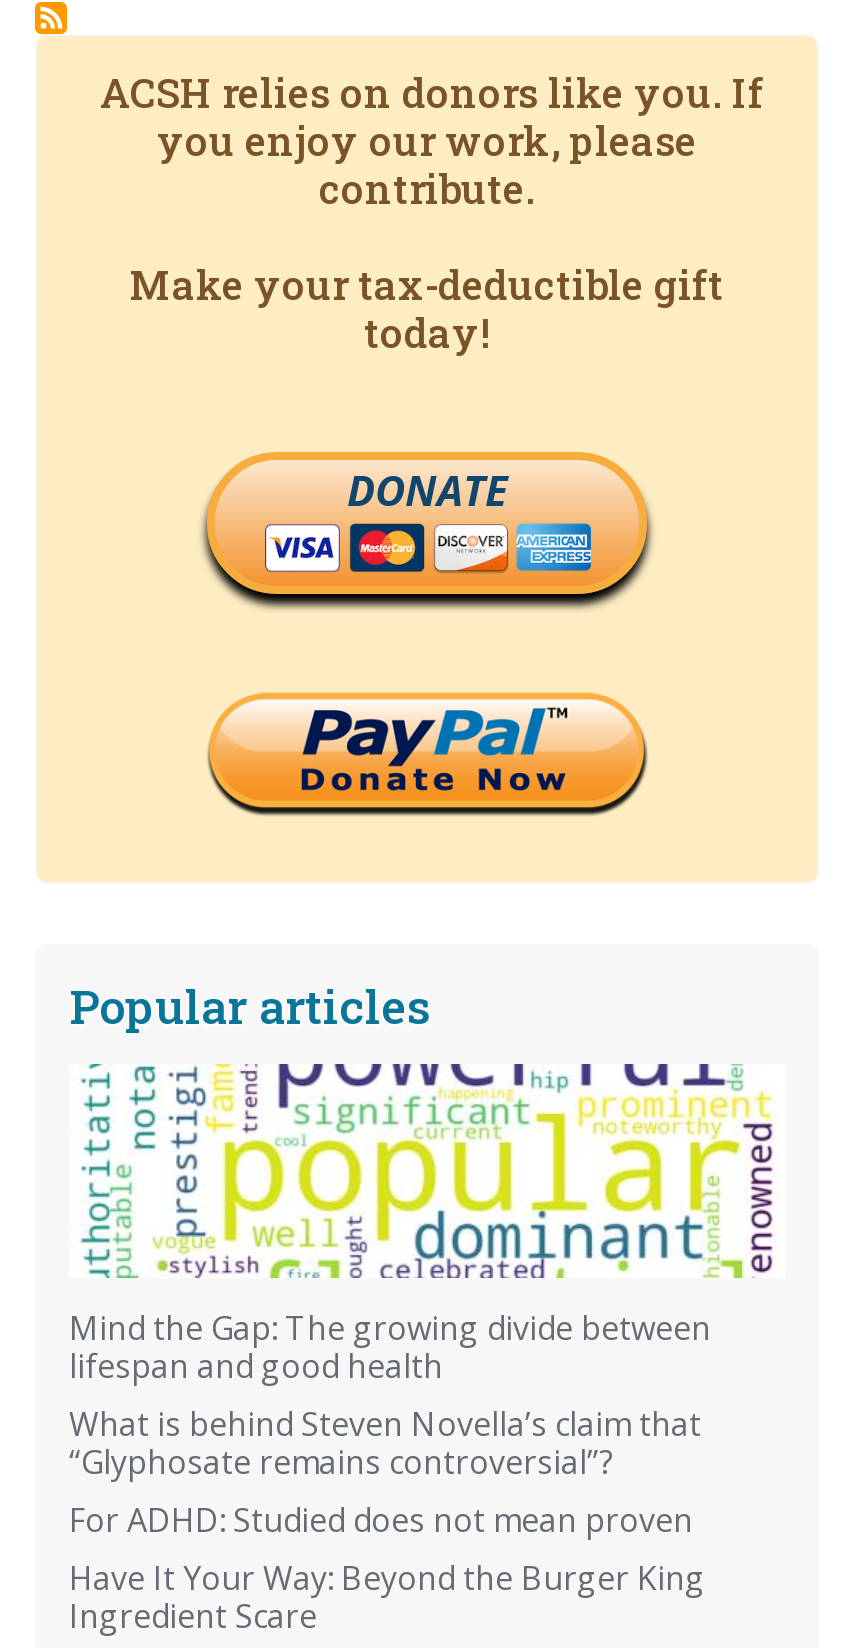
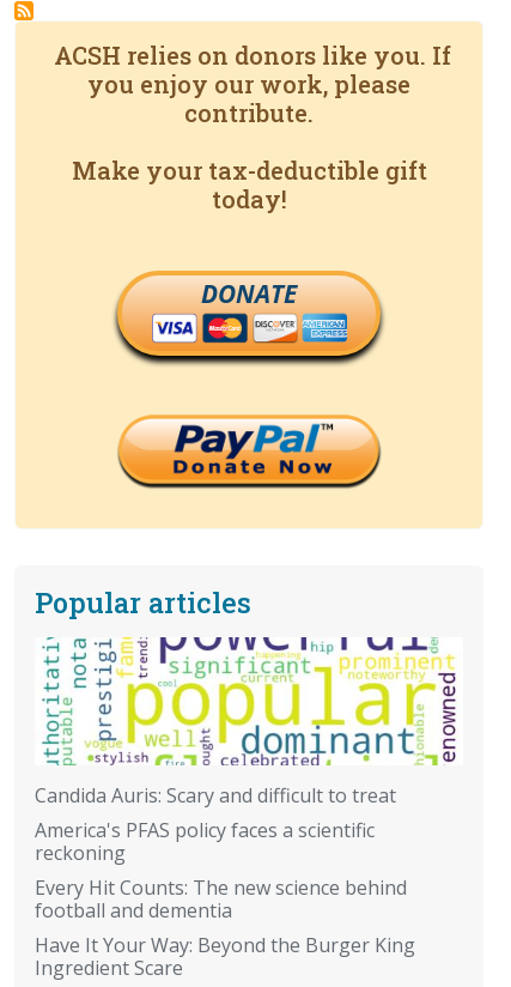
- Mind the Gap: The growing divide between
- lifespan and good health
- What is behind Steven Novella’s claim that
- “Glyphosate remains controversial”?
- For ADHD: Studied does not mean proven
+ Candida Auris: Scary and difficult to treat
+ America's PFAS policy faces a scientific
+ reckoning
+ Every Hit Counts: The new science behind
+ football and dementia
